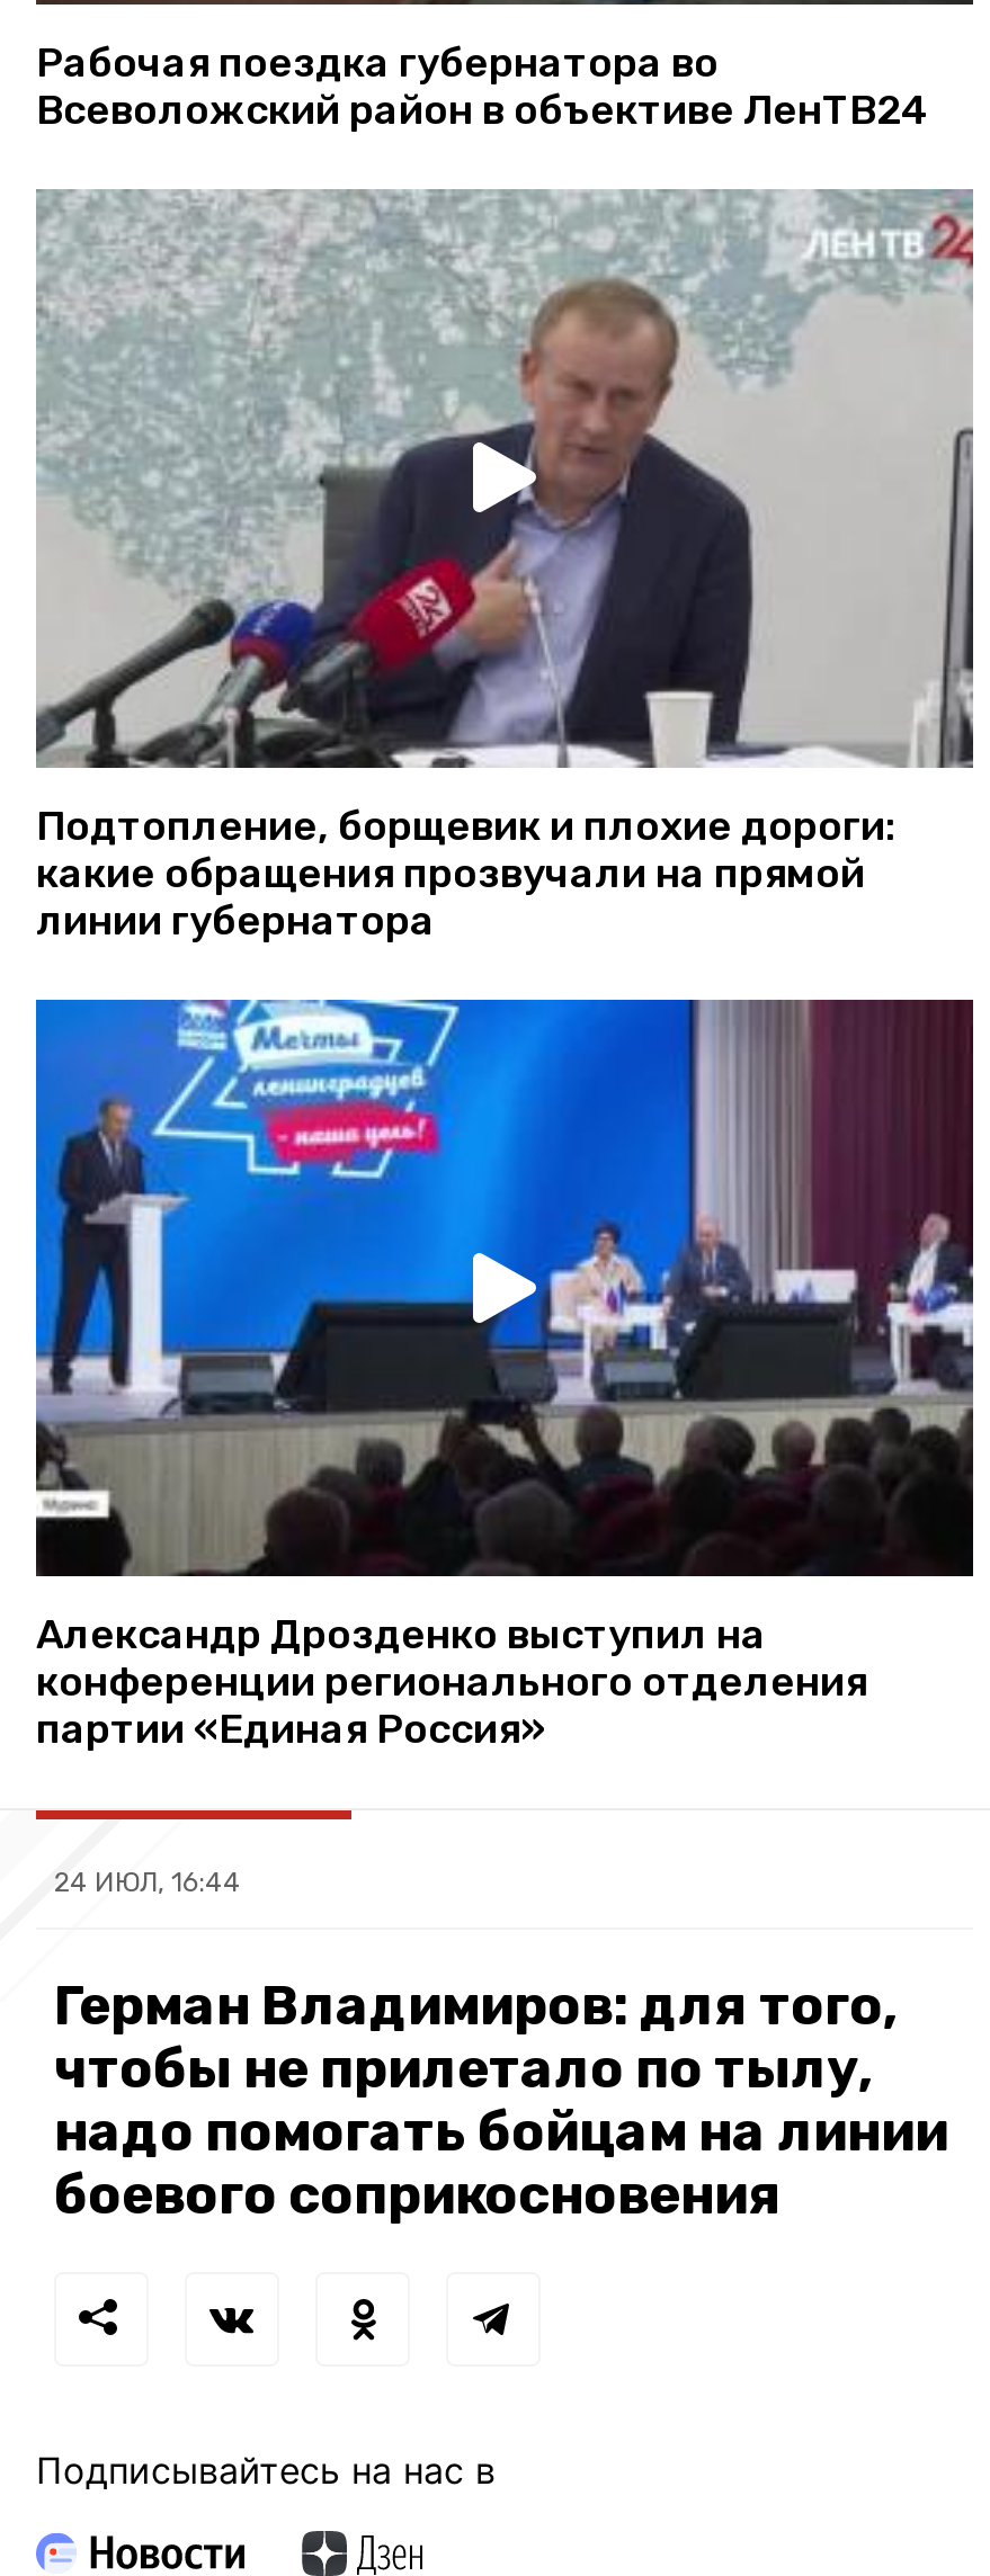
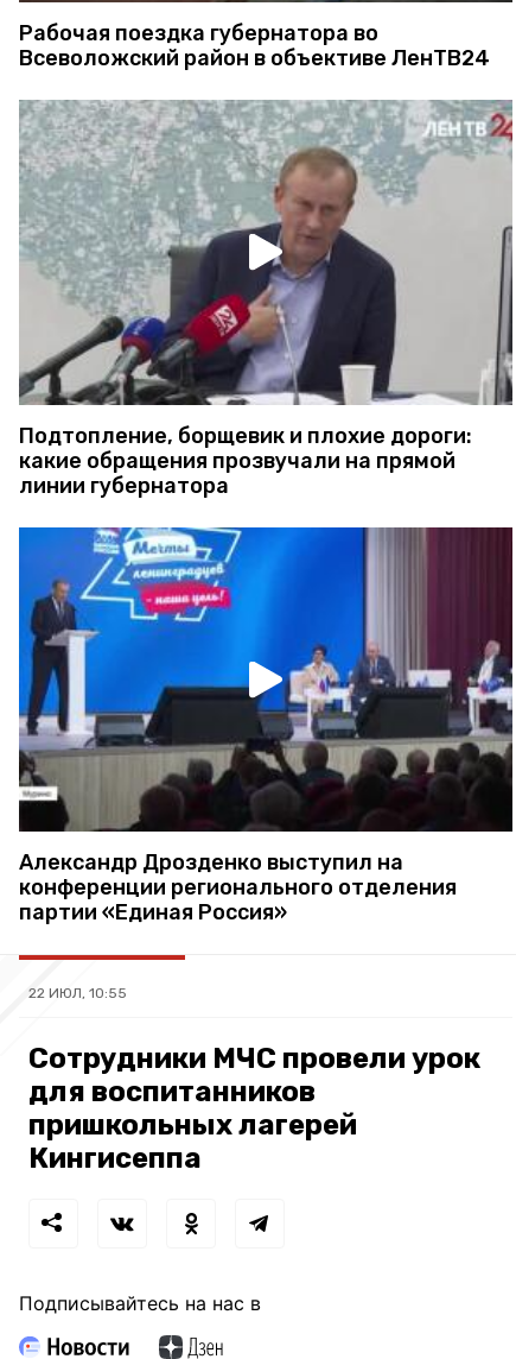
- 24 ИЮЛ, 16:44
+ 22 ИЮЛ, 10:55

- Герман Владимиров: для того,
- чтобы не прилетало по тылу,
- надо помогать бойцам на линии
- боевого соприкосновения
+ Сотрудники МЧС провели урок
+ для воспитанников
+ пришкольных лагерей
+ Кингисеппа
